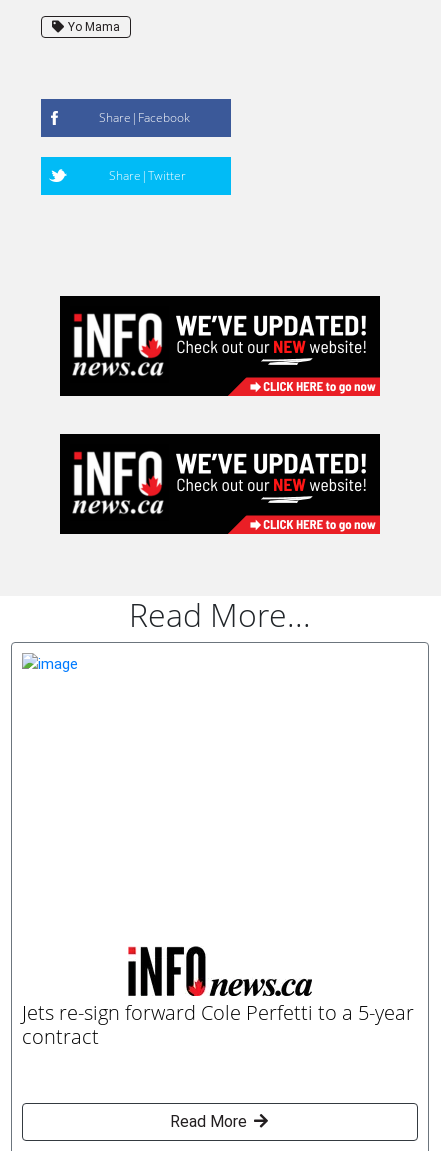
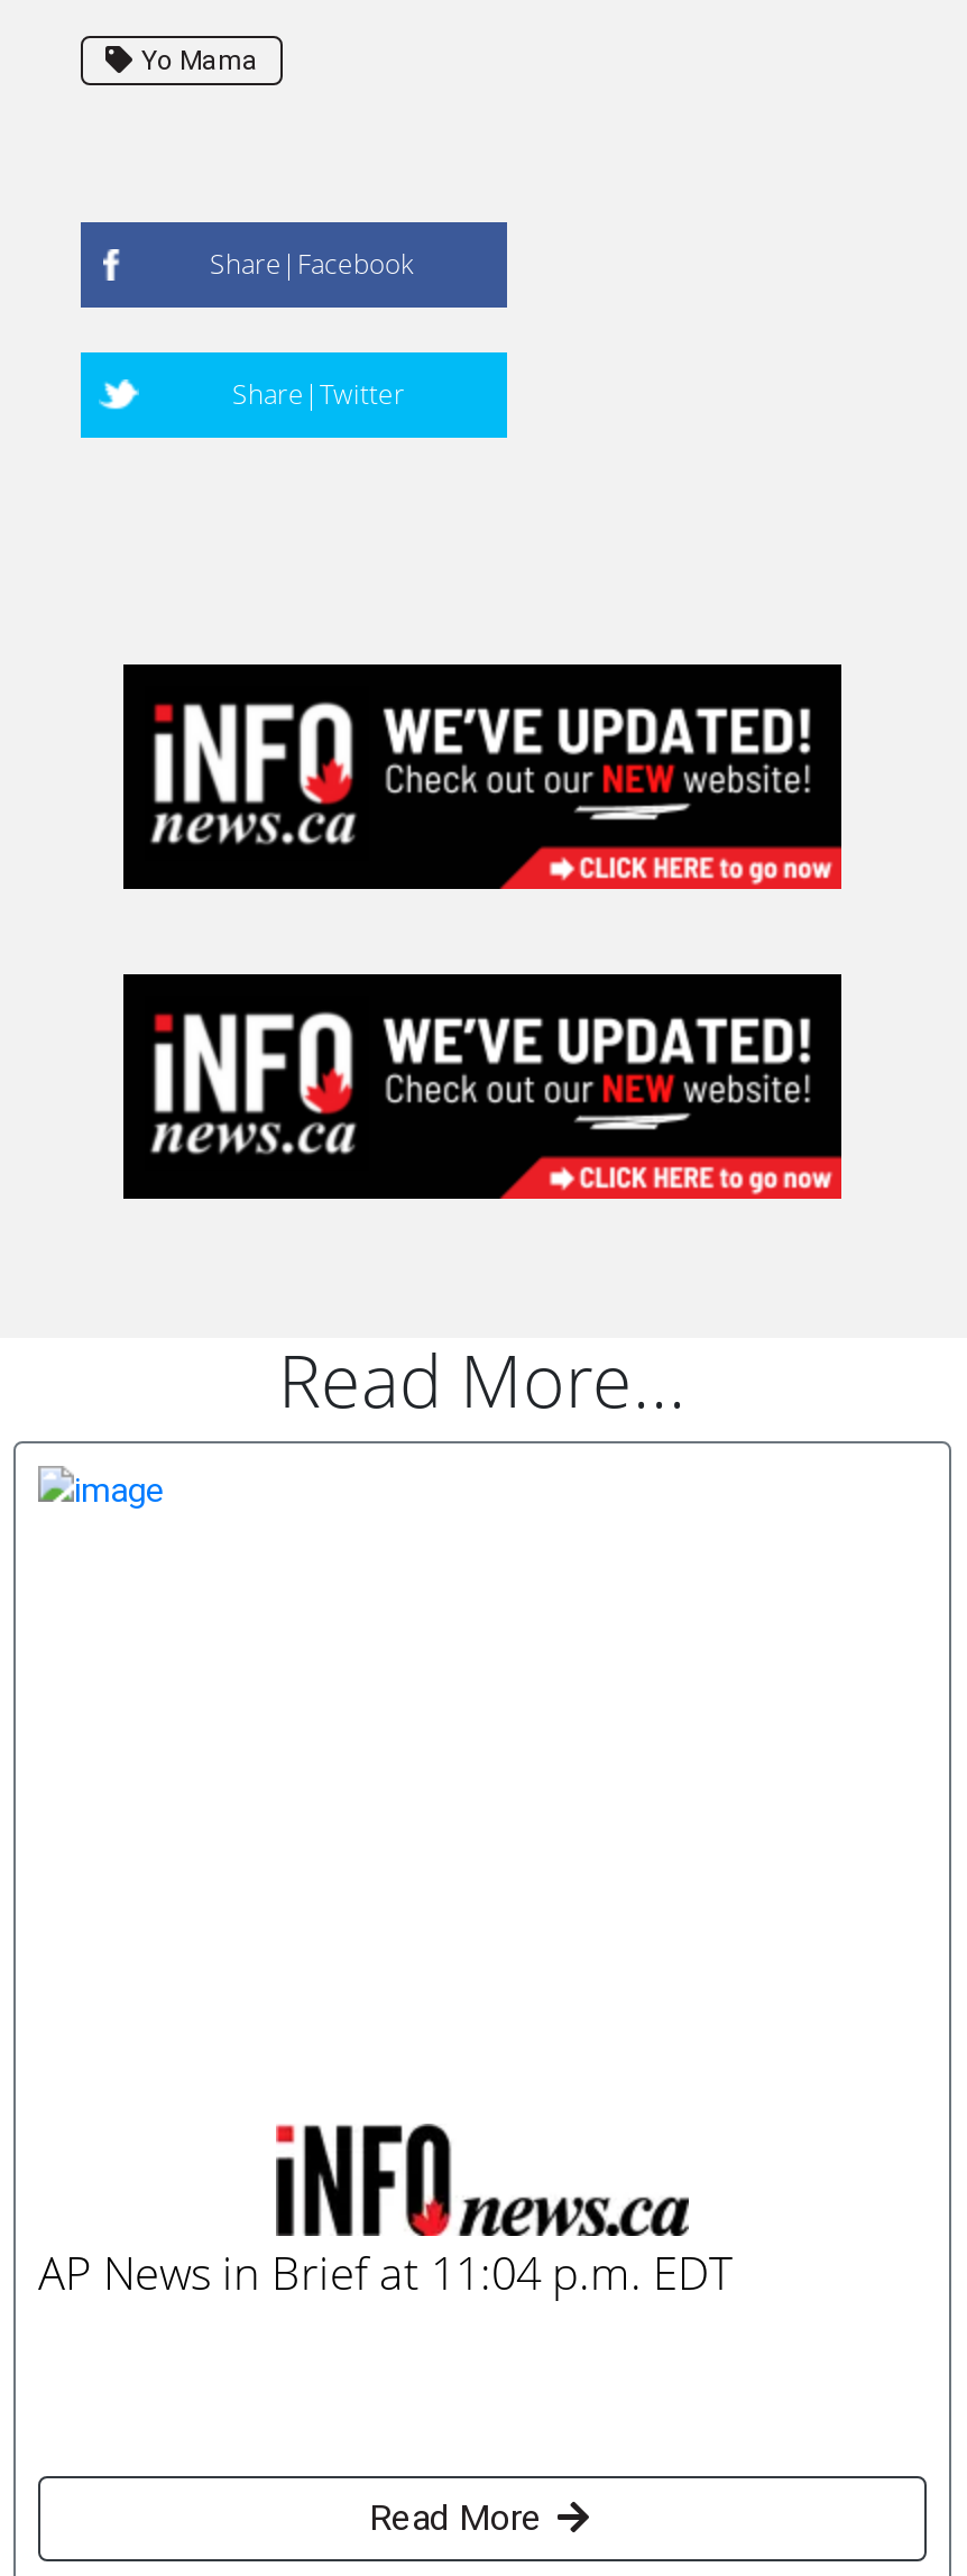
- Jets re-sign forward Cole Perfetti to a 5-year
- contract
+ AP News in Brief at 11:04 p.m. EDT
